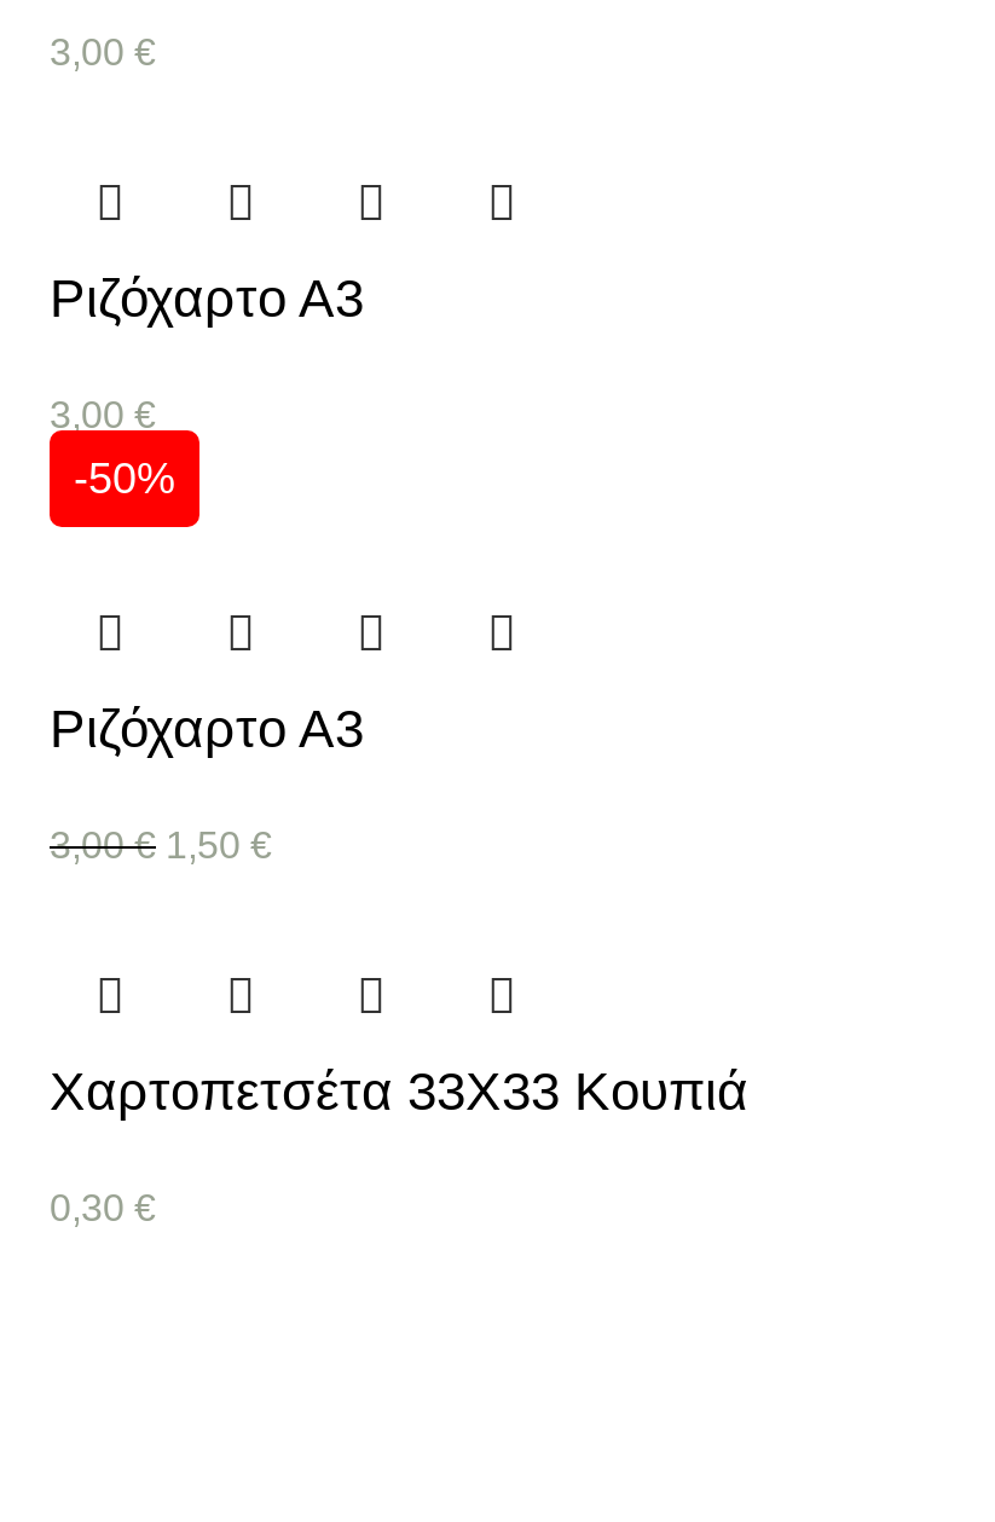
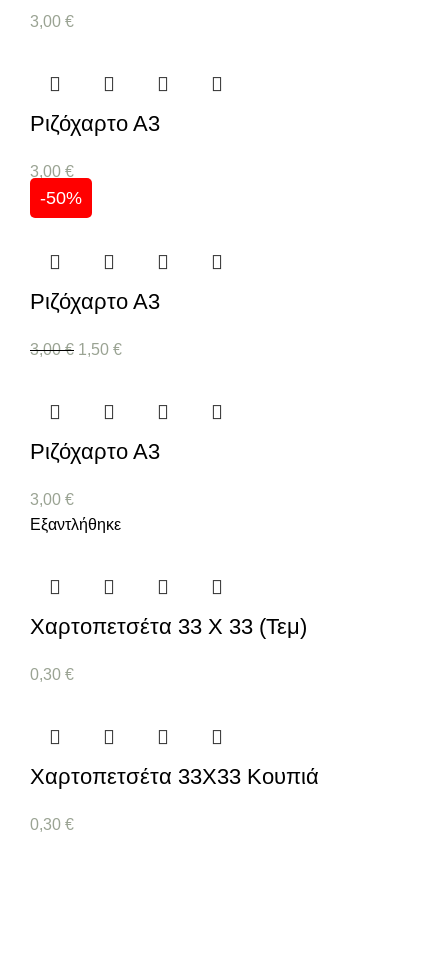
+ Ριζόχαρτο Α3
+ 3,00 €
+ Εξαντλήθηκε

+ Χαρτοπετσέτα 33 X 33 (Τεμ)
+ 0,30 €
